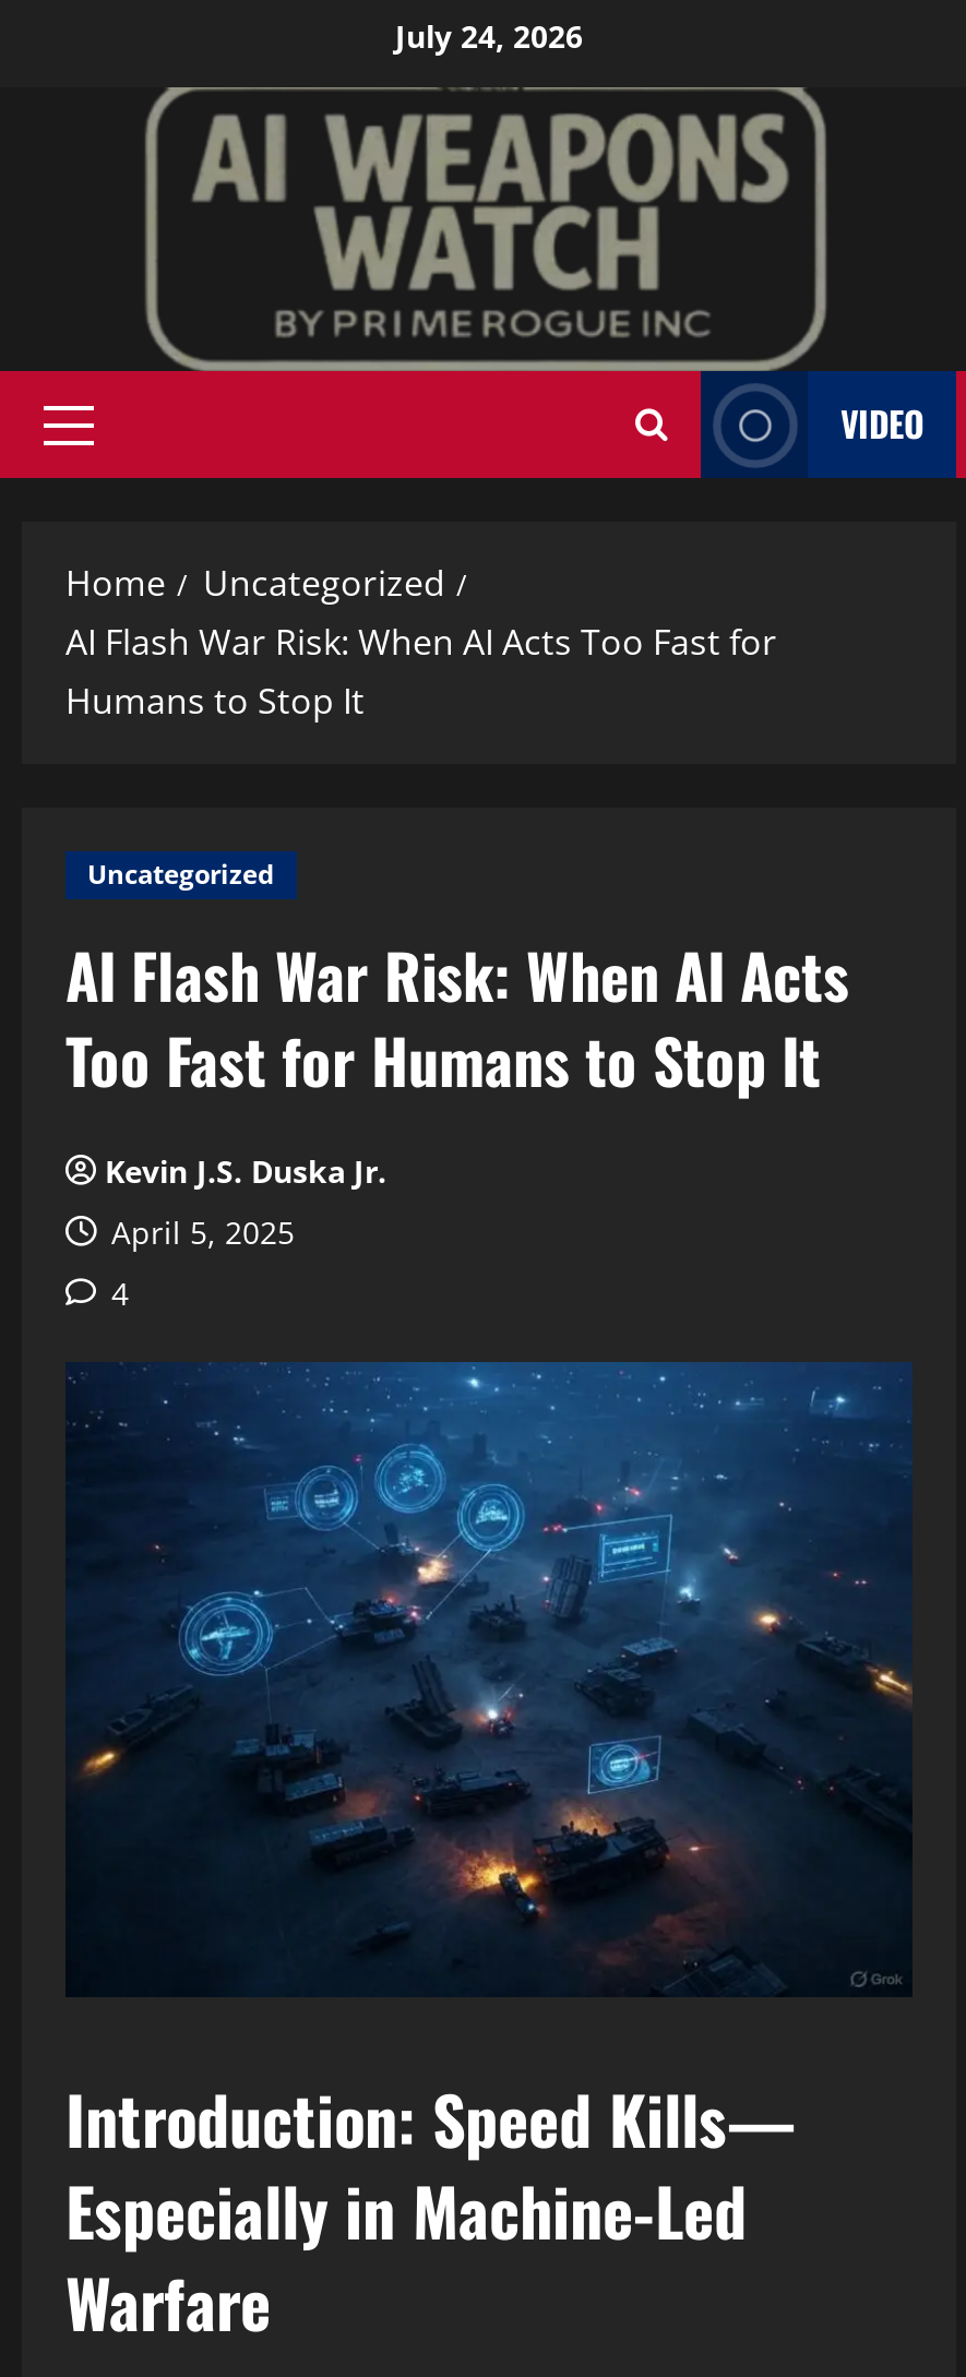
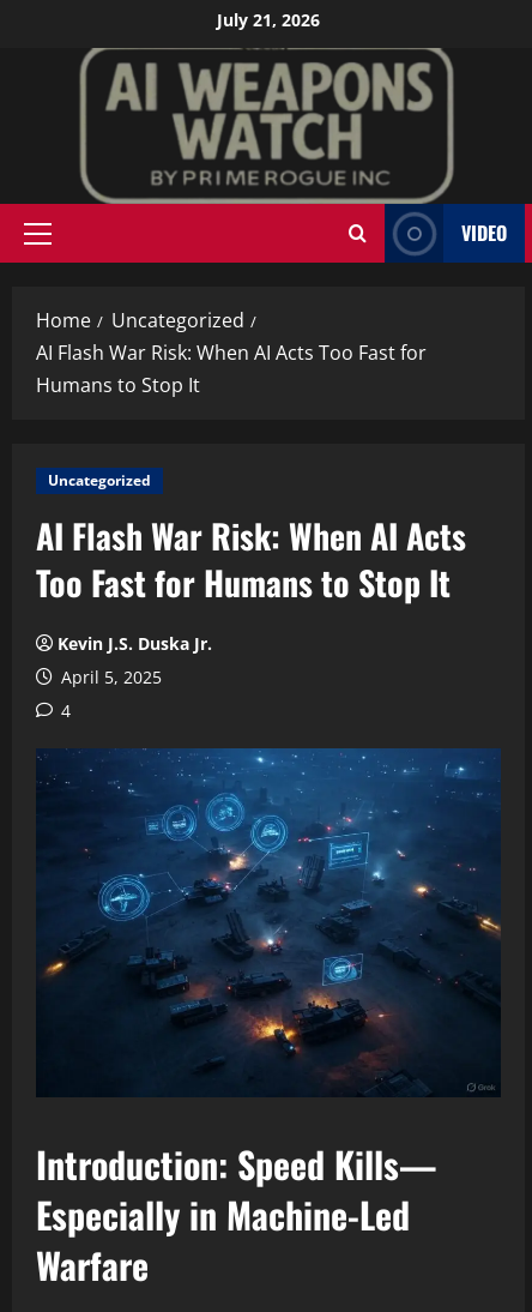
- July 24, 2026
+ July 21, 2026
